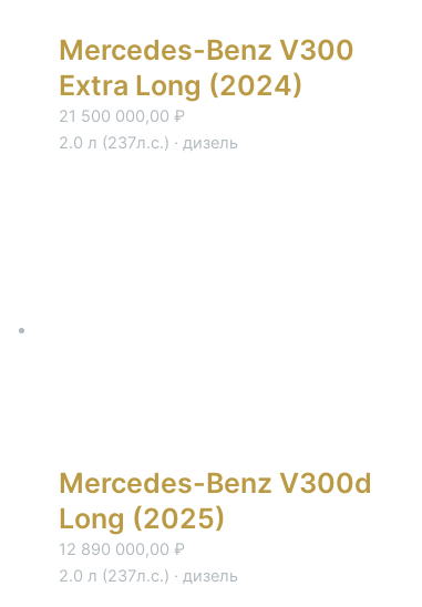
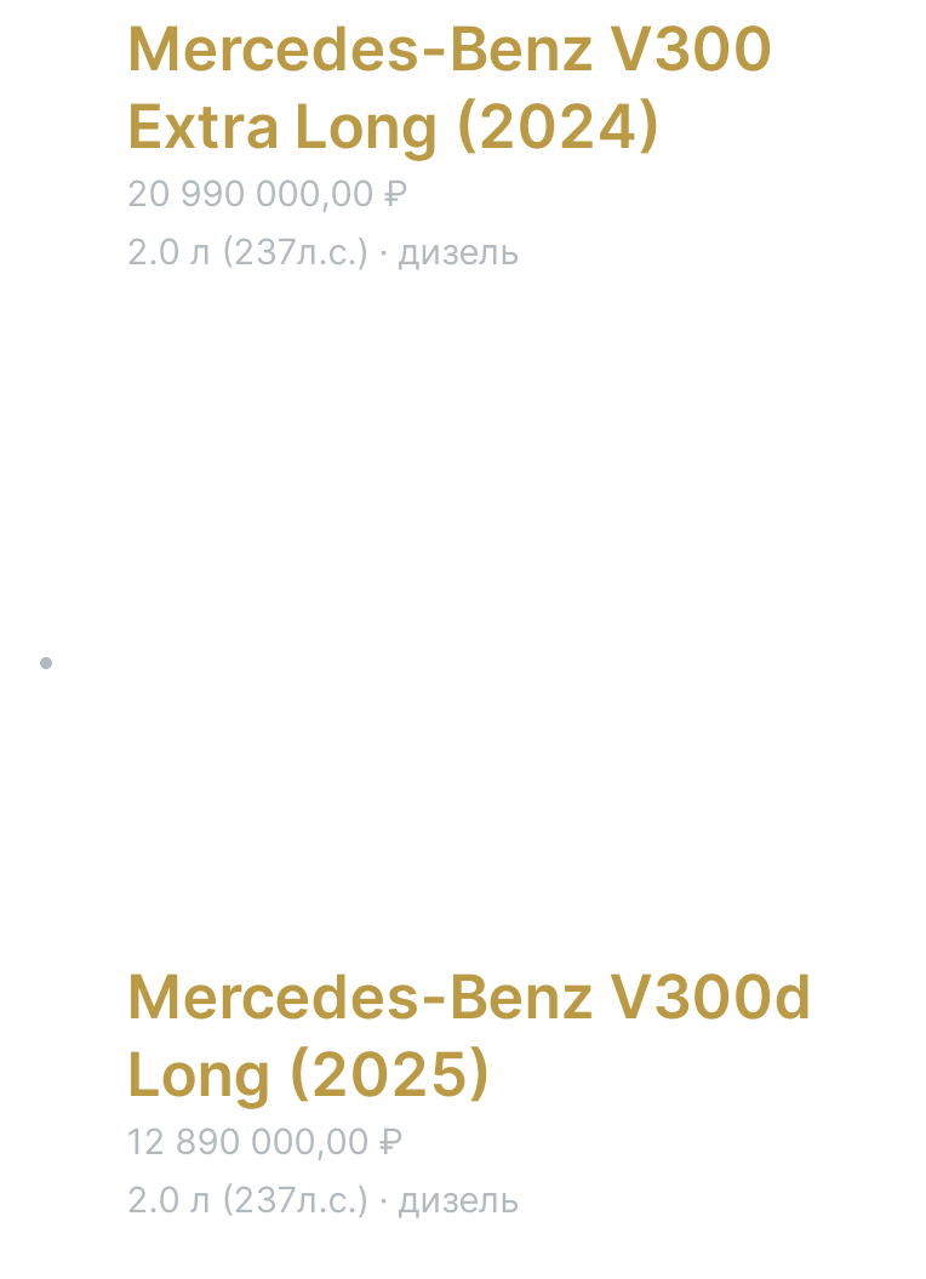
- 21 500 000,00 ₽
+ 20 990 000,00 ₽
